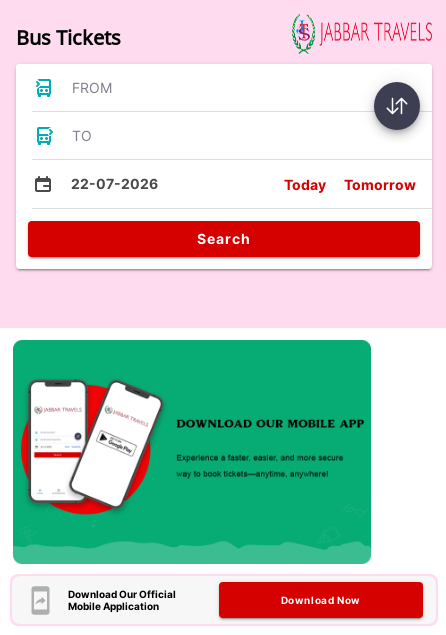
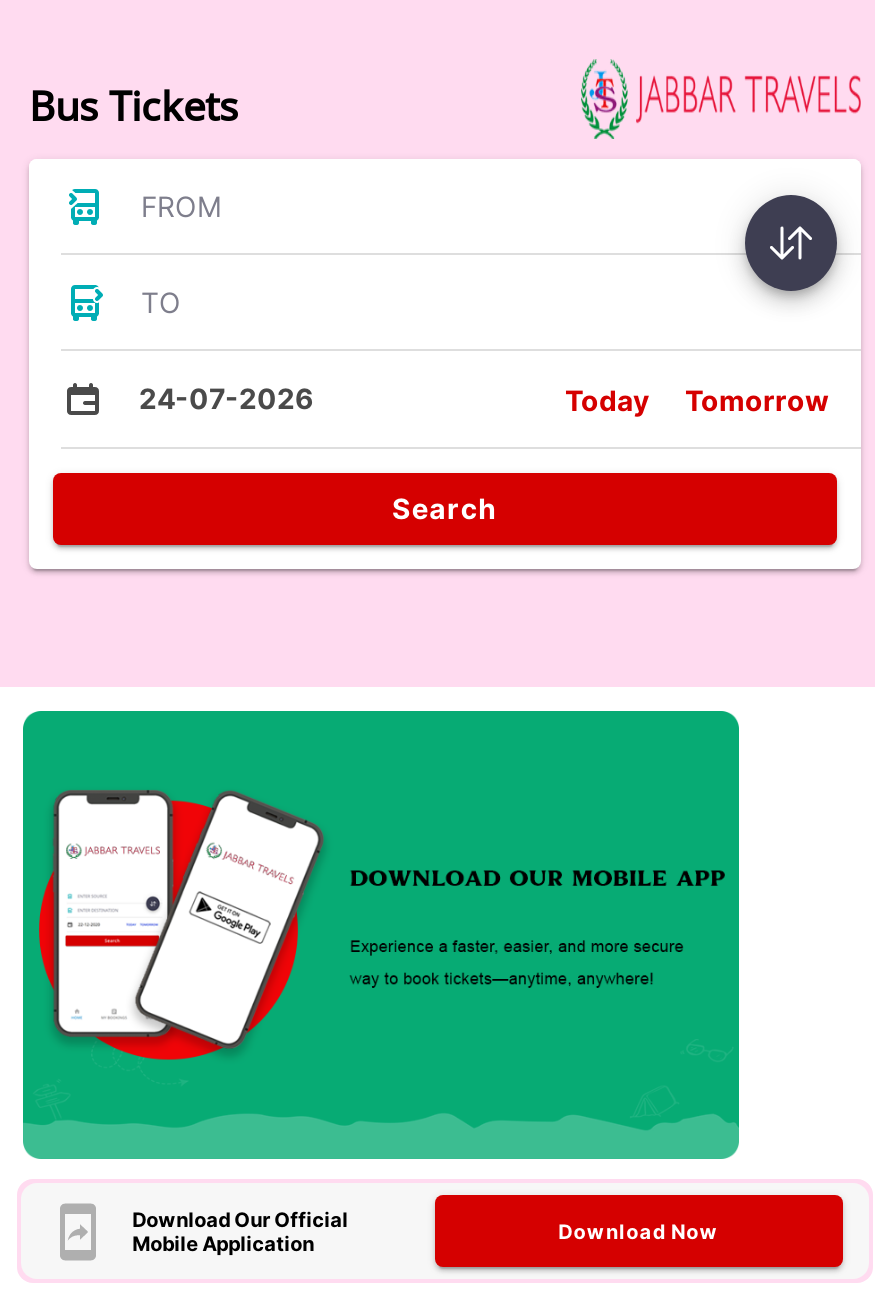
- 22-07-2026
+ 24-07-2026
